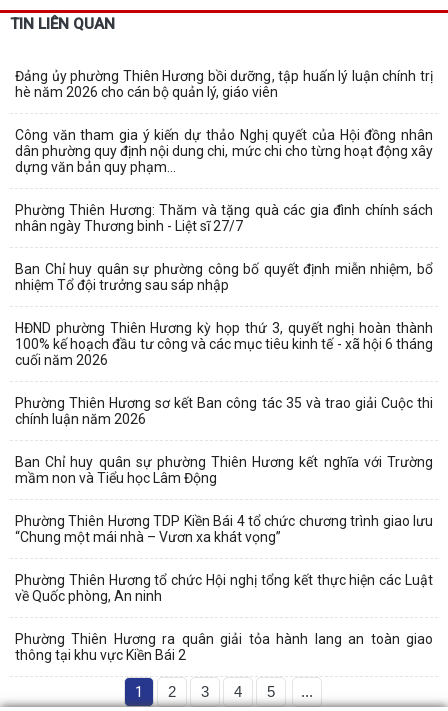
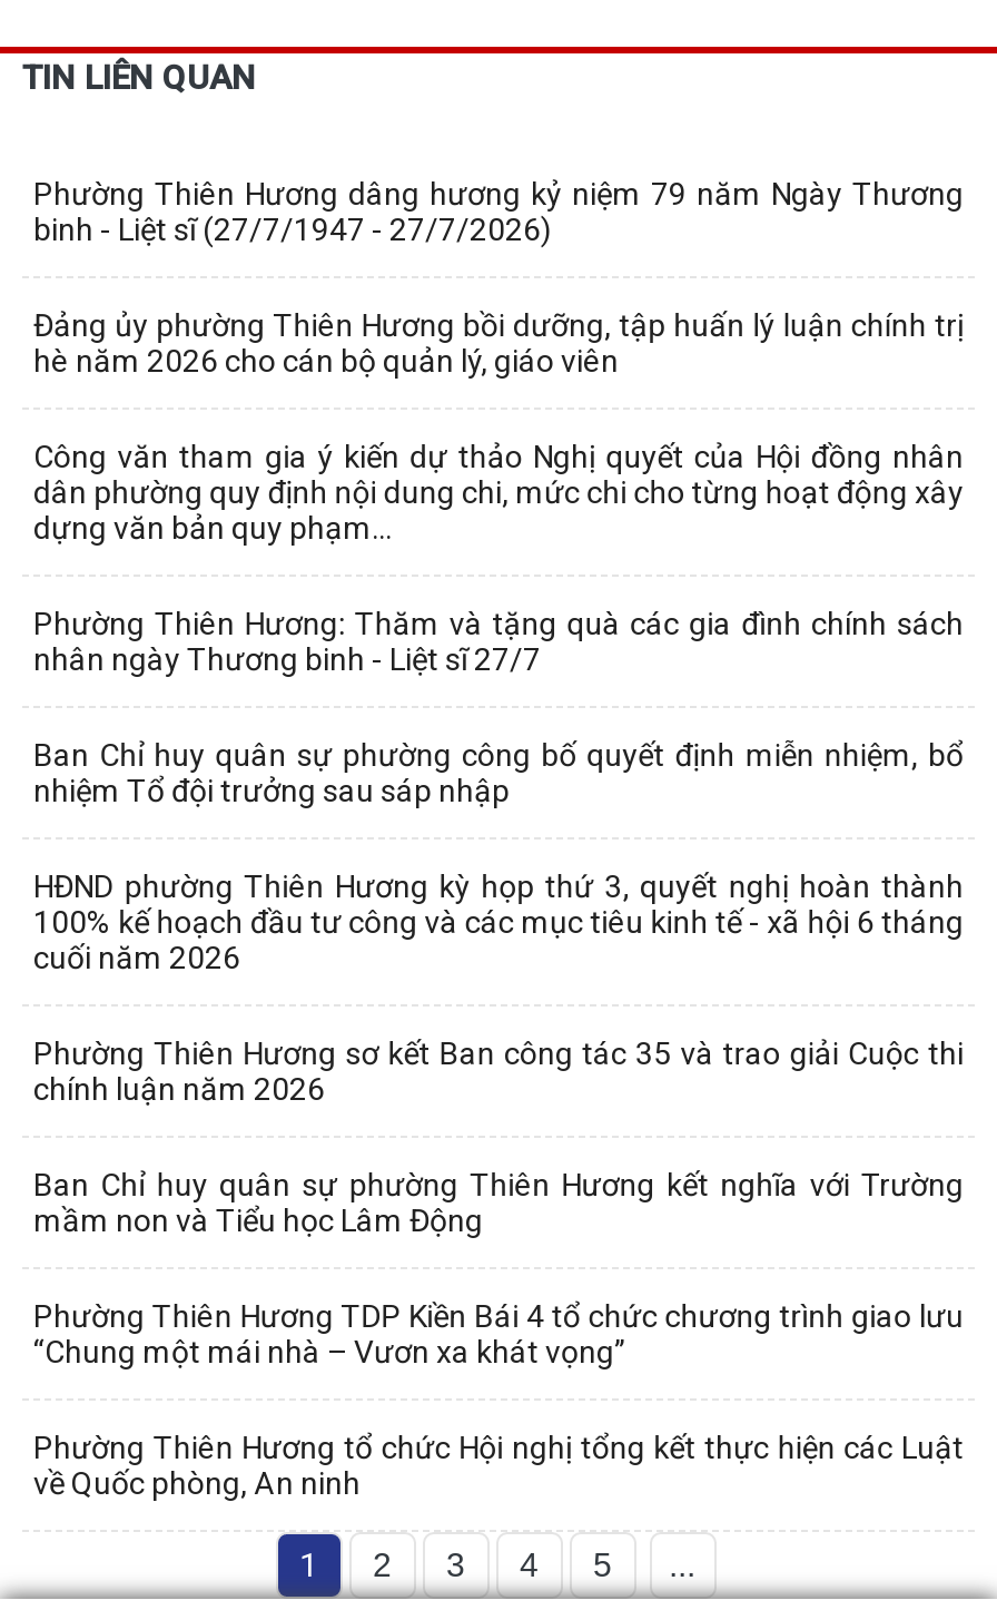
+ Phường Thiên Hương dâng hương kỷ niệm 79 năm Ngày Thương
+ binh - Liệt sĩ (27/7/1947 - 27/7/2026)

moved down: Đảng ủy phường Thiên Hương bồi dưỡng, tập huấn lý luận chính trị | hè năm 2026 cho cán bộ quản lý, giáo viên | Công văn tham gia ý kiến dự thảo Nghị quyết của Hội đồng nhân | ... | Phường Thiên Hương tổ chức Hội nghị tổng kết thực hiện các Luật | về Quốc phòng, An ninh

- Phường Thiên Hương ra quân giải tỏa hành lang an toàn giao
- thông tại khu vực Kiền Bái 2
